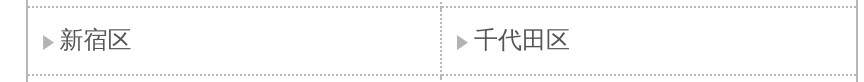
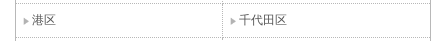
- 新宿区
+ 港区
